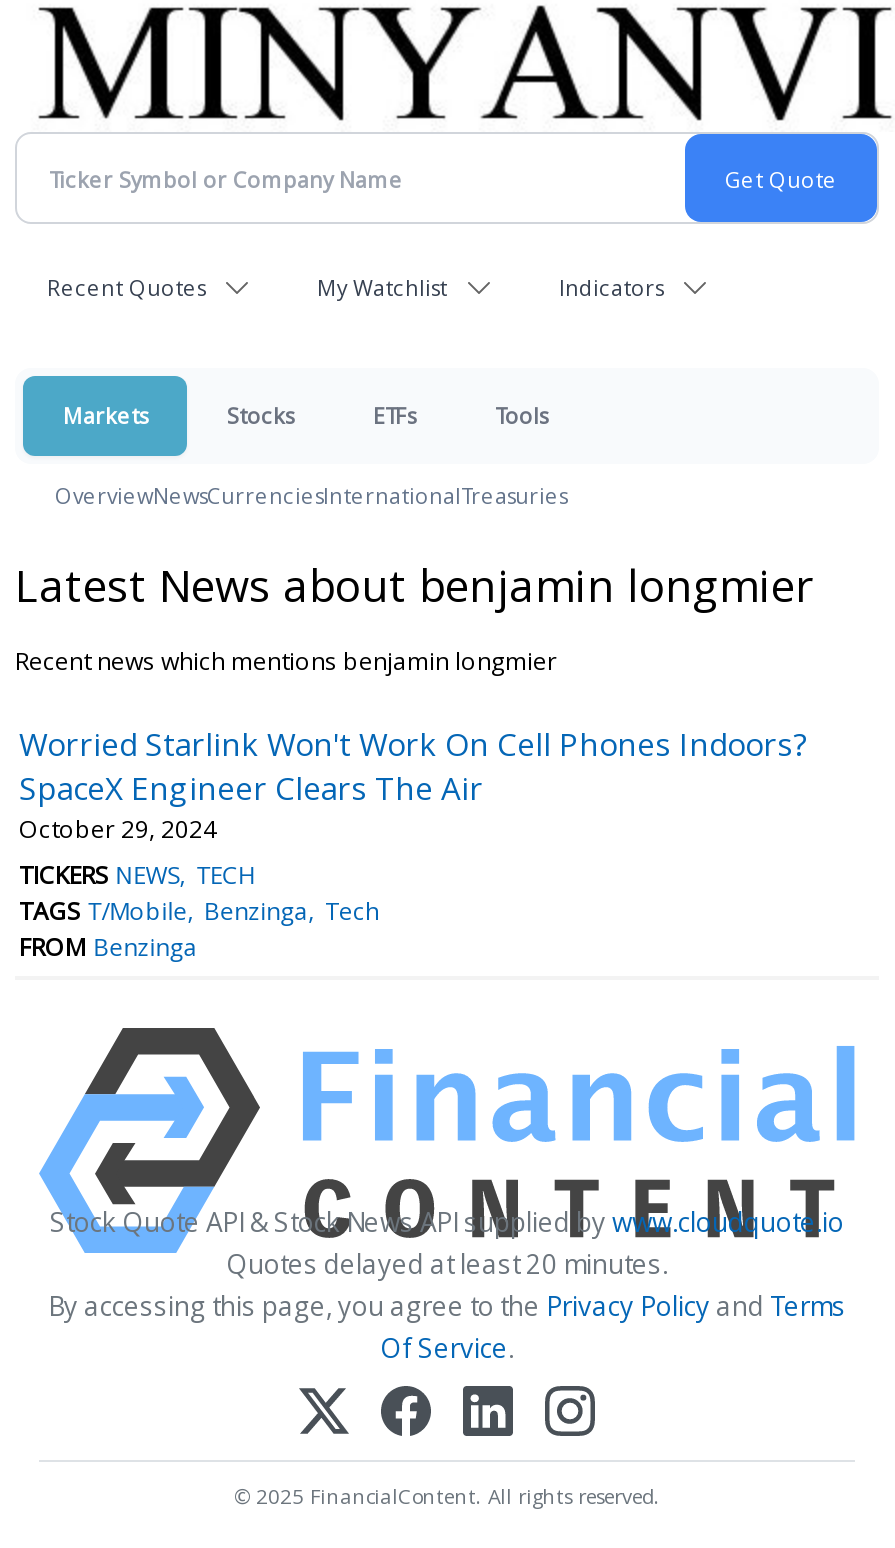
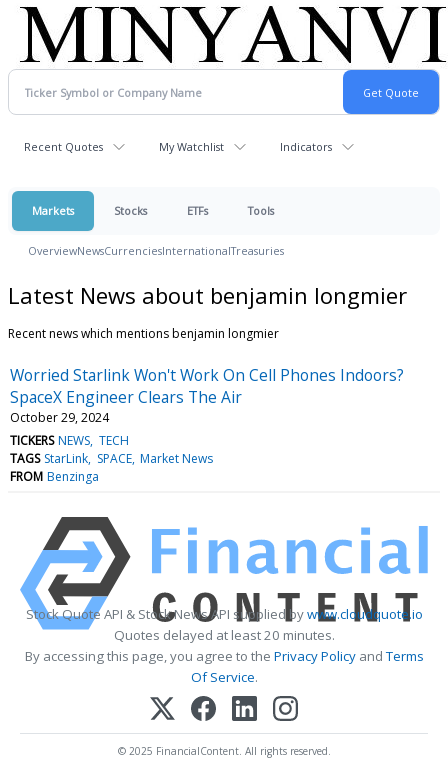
- TAGS T/Mobile Benzinga Tech
+ TAGS StarLink SPACE Market News
